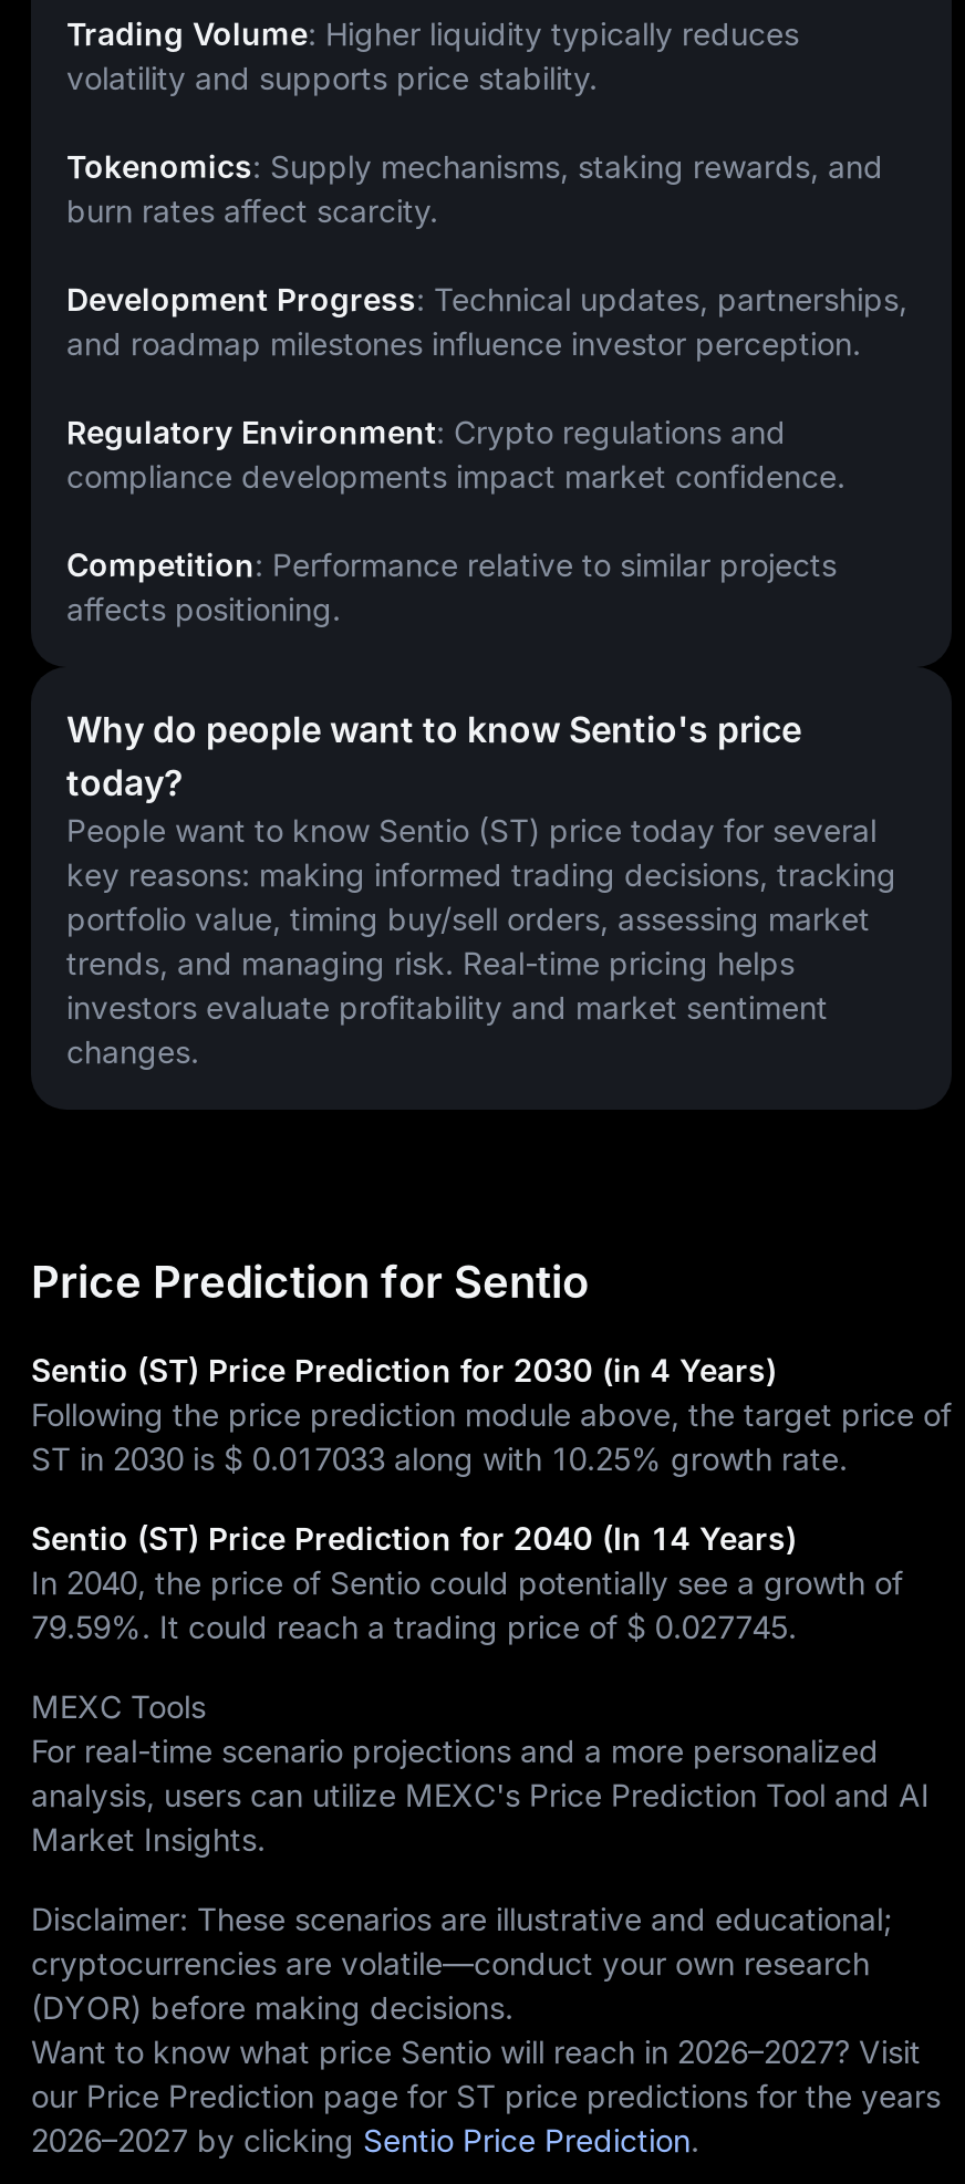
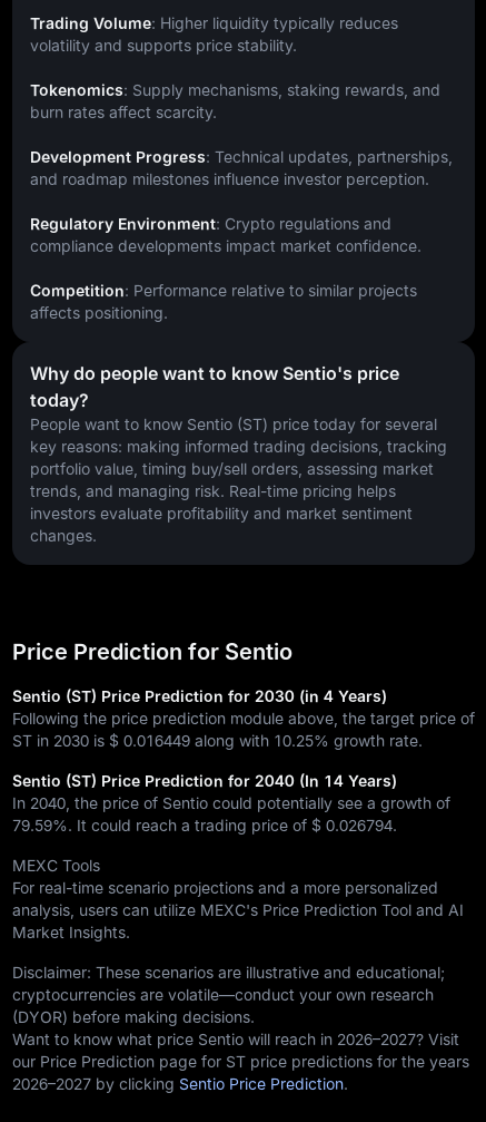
- ST in 2030 is $ 0.017033 along with 10.25% growth rate.
+ ST in 2030 is $ 0.016449 along with 10.25% growth rate.

- 79.59%. It could reach a trading price of $ 0.027745.
+ 79.59%. It could reach a trading price of $ 0.026794.
